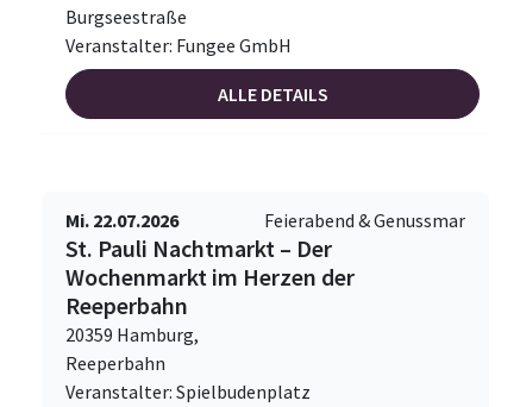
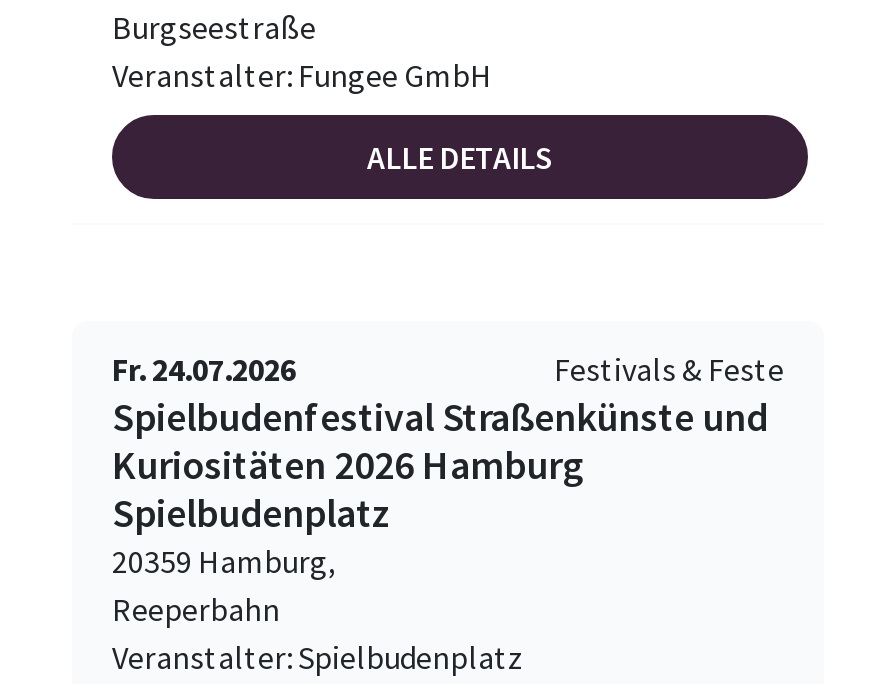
- Mi. 22.07.2026
- Feierabend & Genussmar
- St. Pauli Nachtmarkt – Der
- Wochenmarkt im Herzen der
- Reeperbahn
+ Fr. 24.07.2026
+ Festivals & Feste
+ Spielbudenfestival Straßenkünste und
+ Kuriositäten 2026 Hamburg
+ Spielbudenplatz
